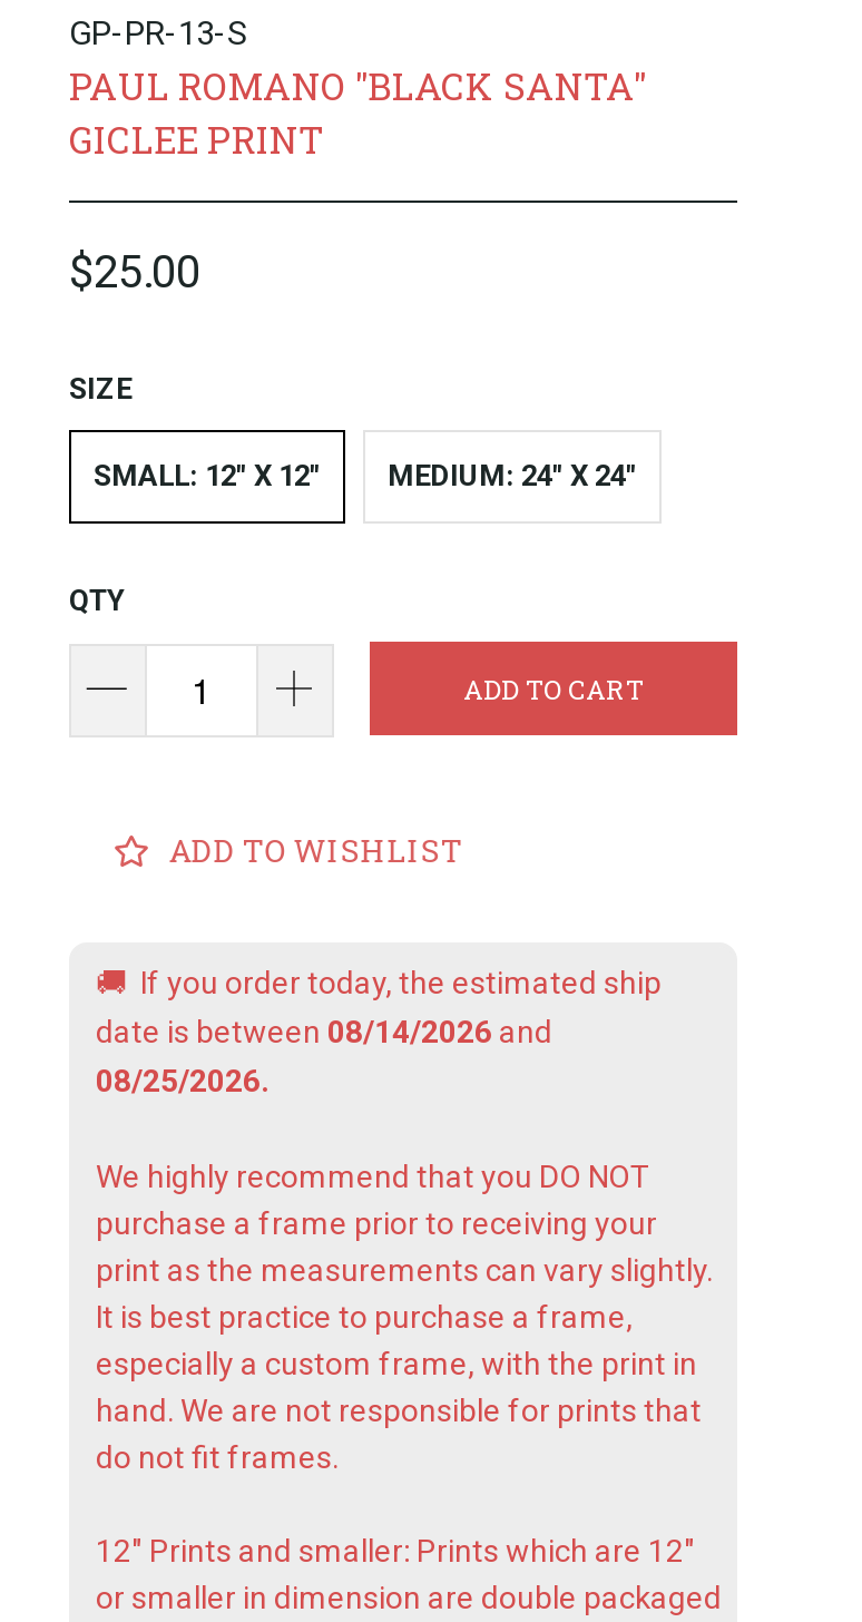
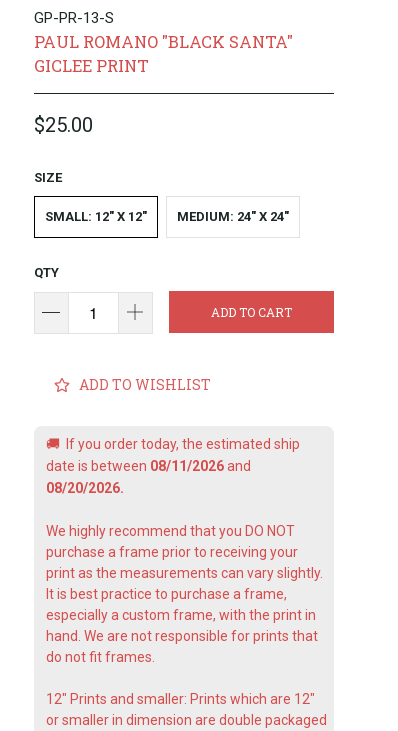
- date is between 08/14/2026 and
+ date is between 08/11/2026 and

- 08/25/2026.
+ 08/20/2026.
